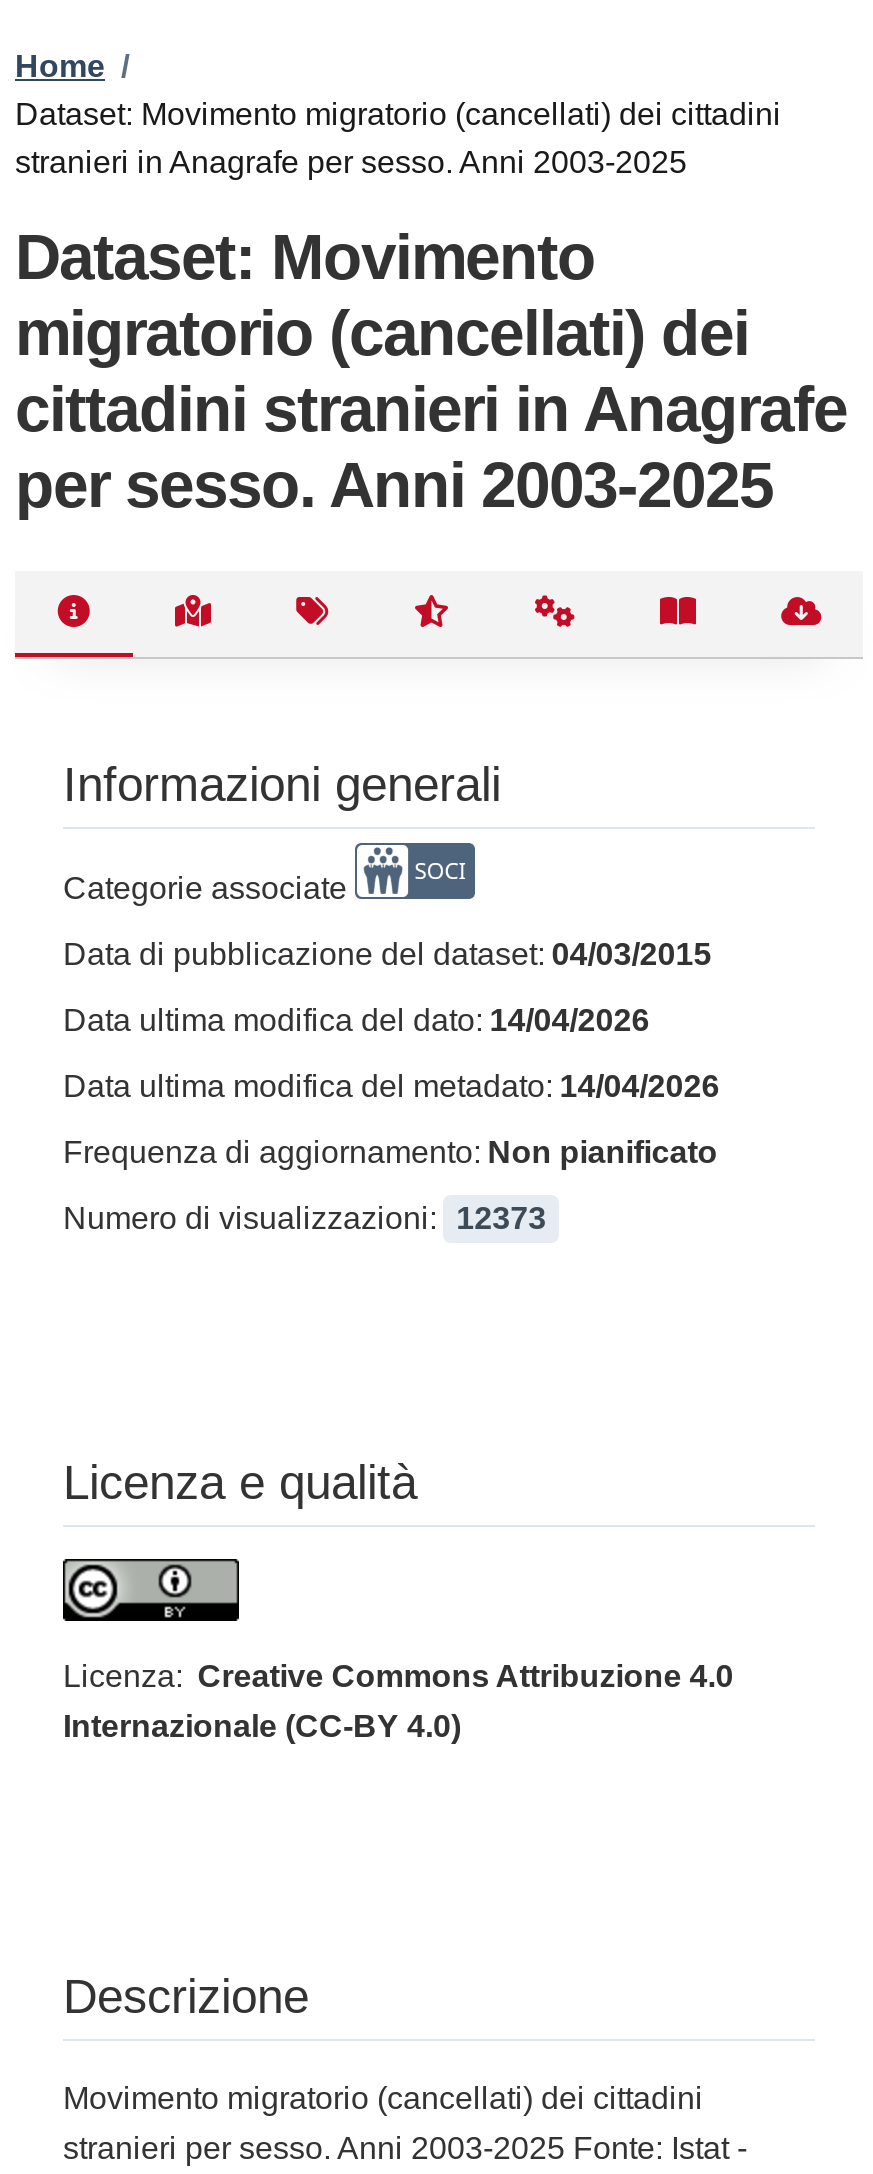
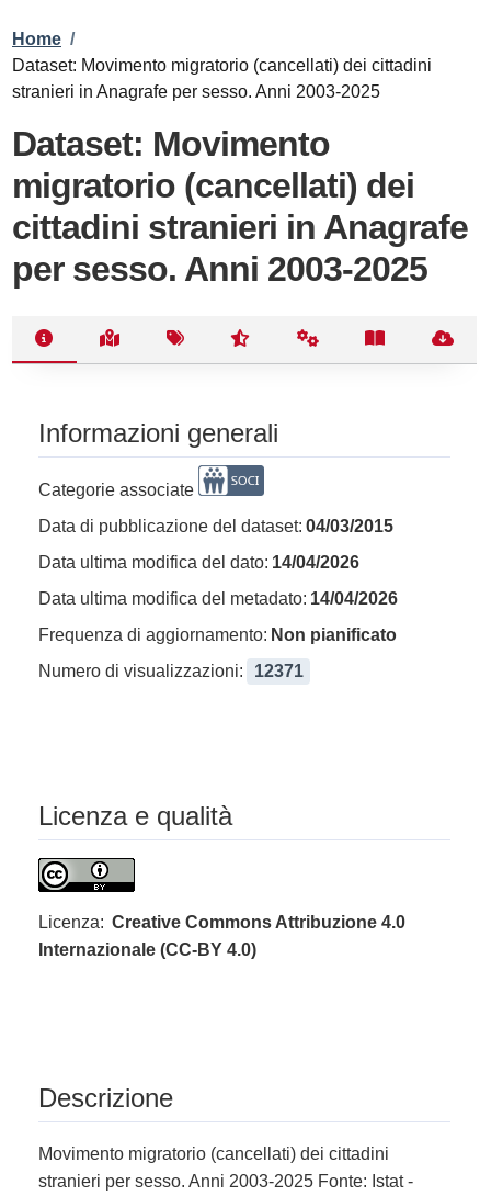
- Numero di visualizzazioni: 12373
+ Numero di visualizzazioni: 12371
